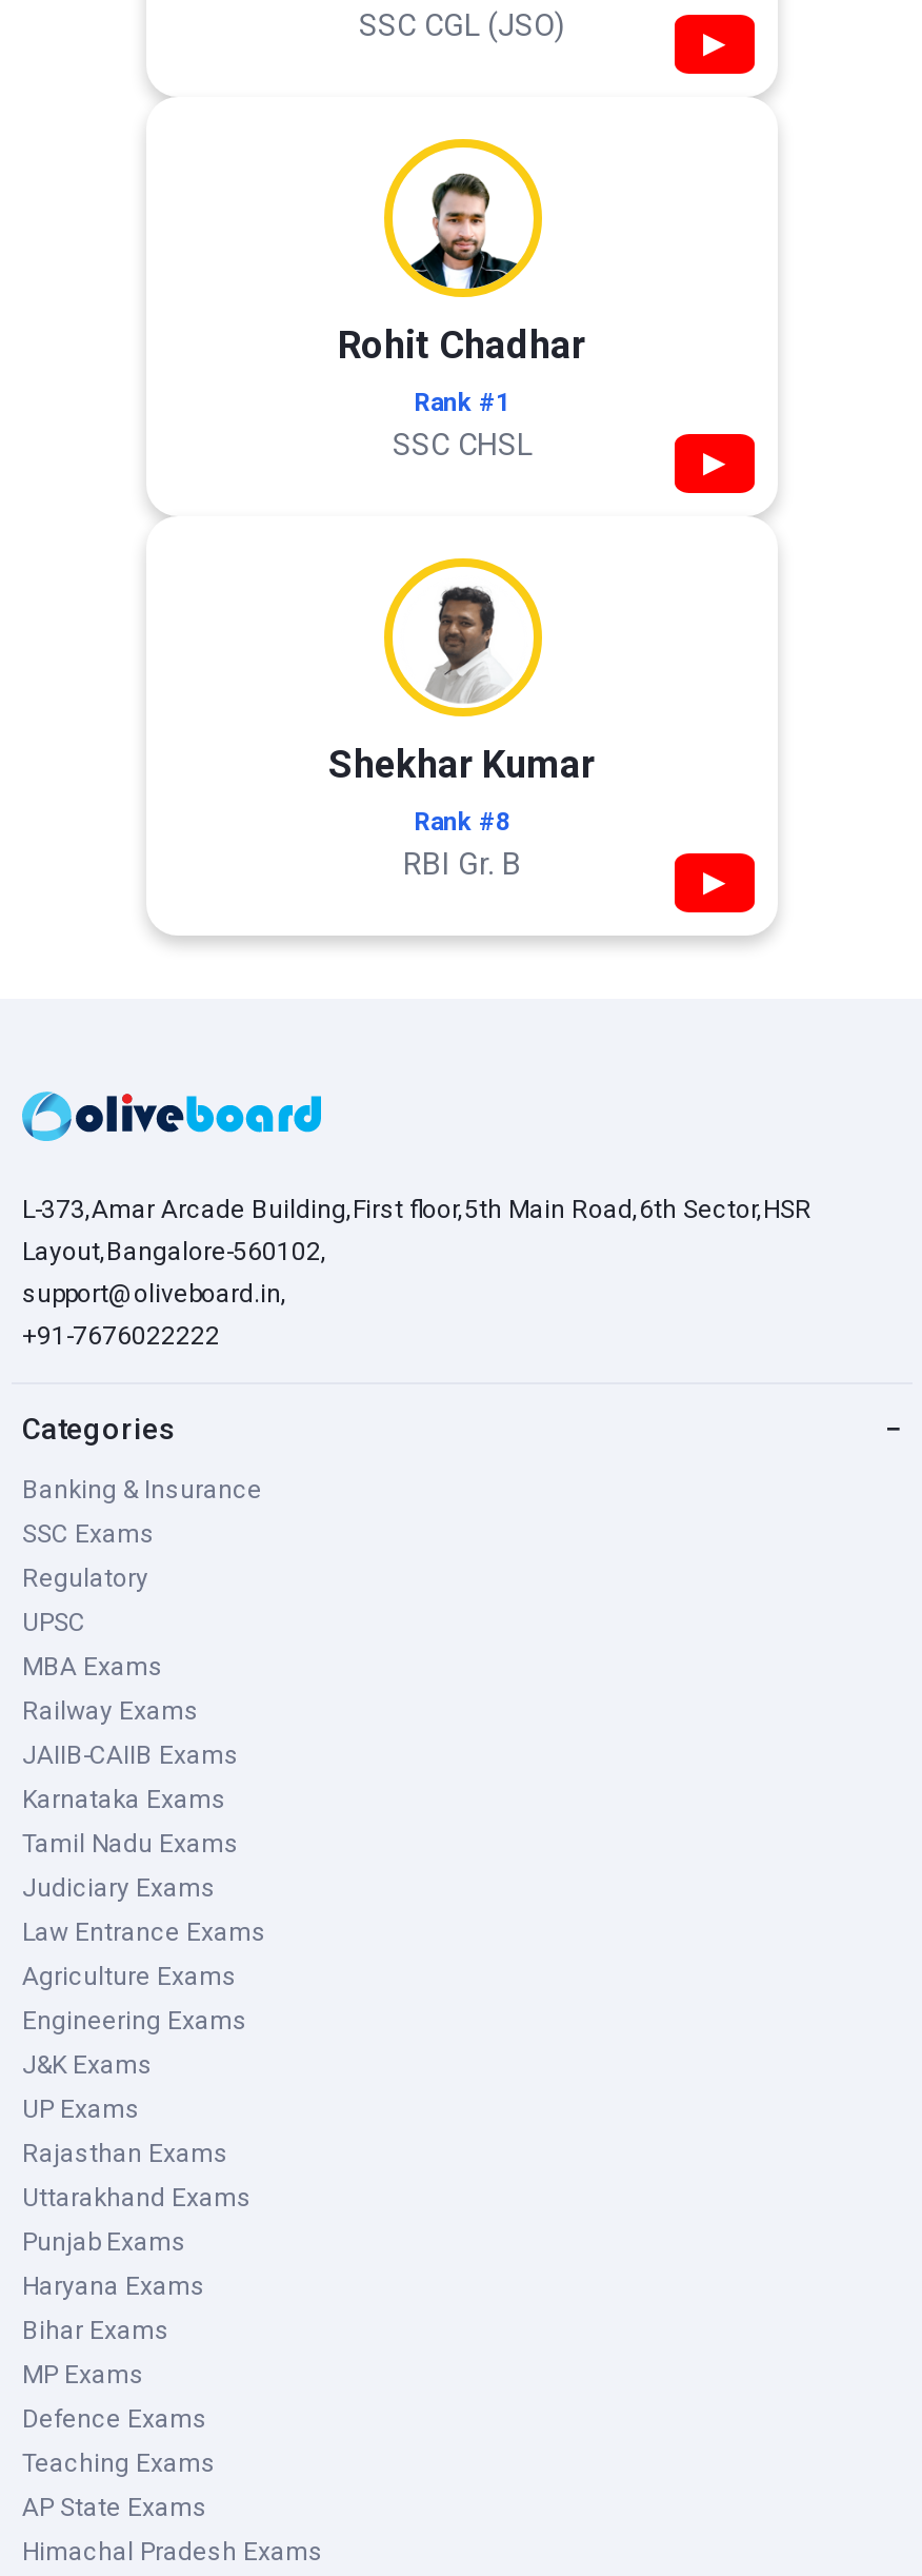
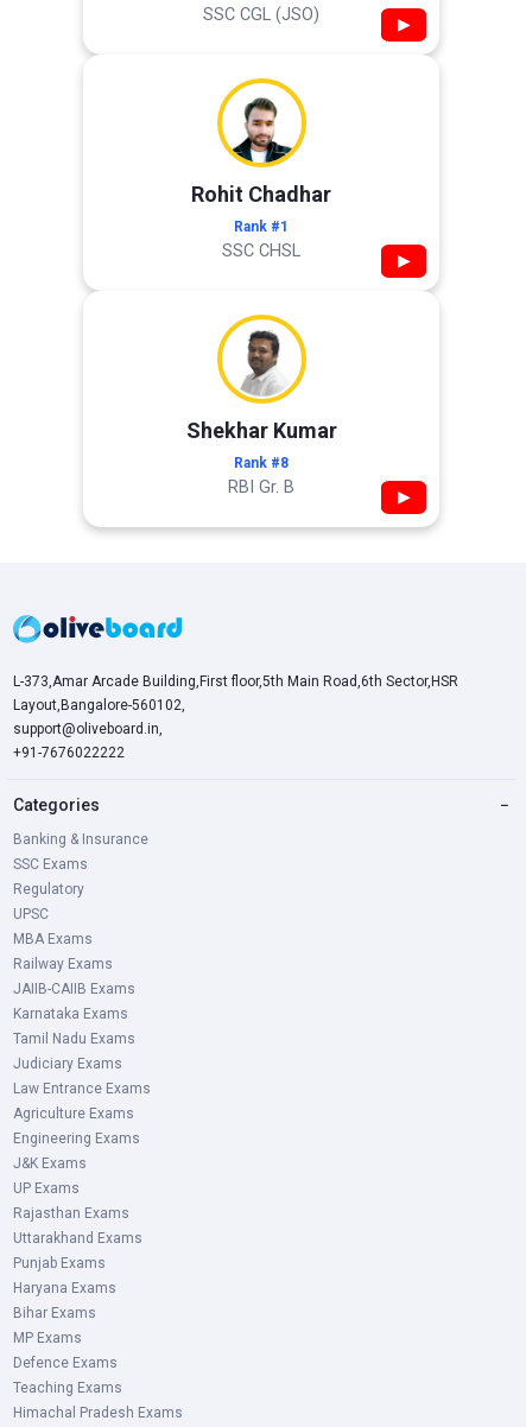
- AP State Exams
